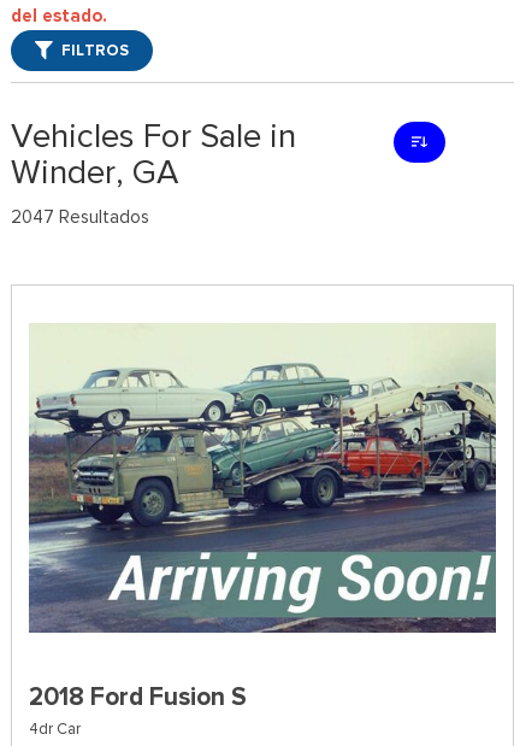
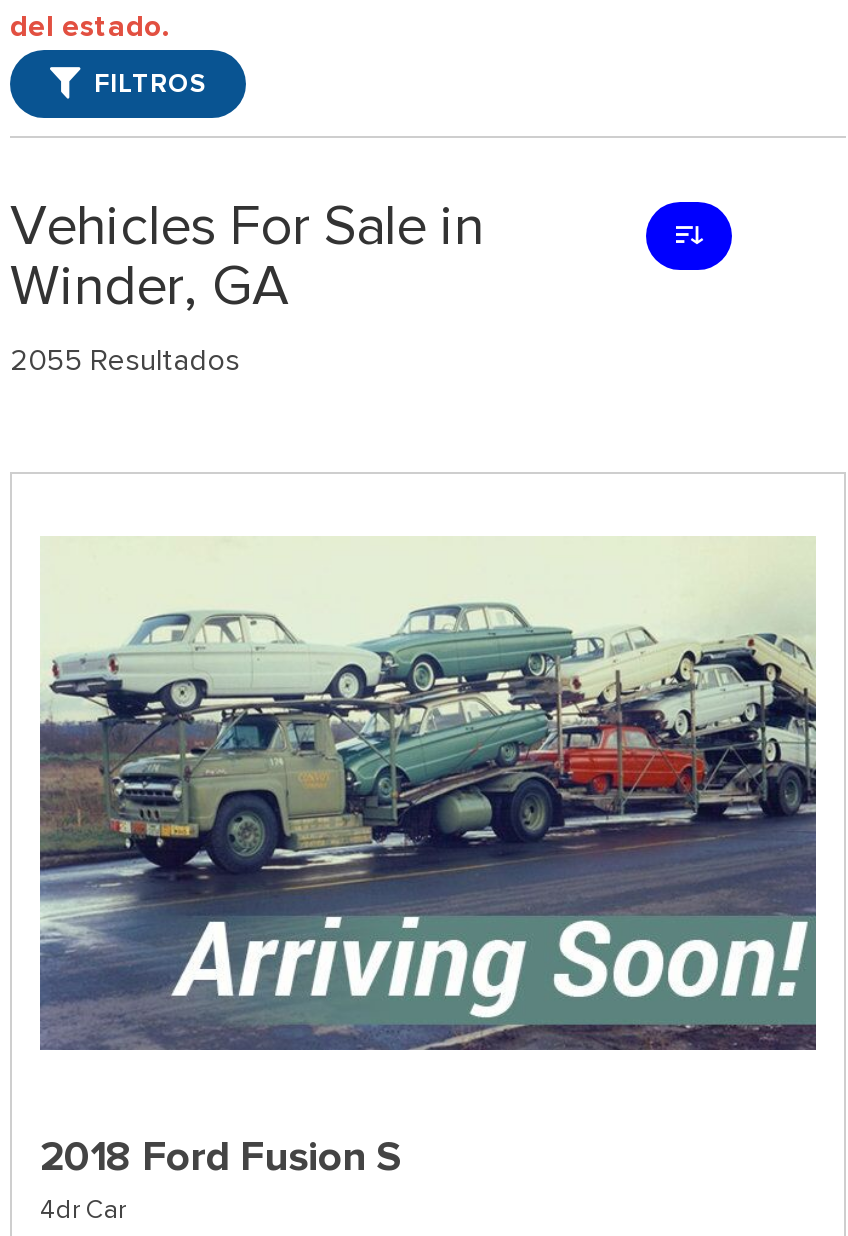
- 2047 Resultados
+ 2055 Resultados
